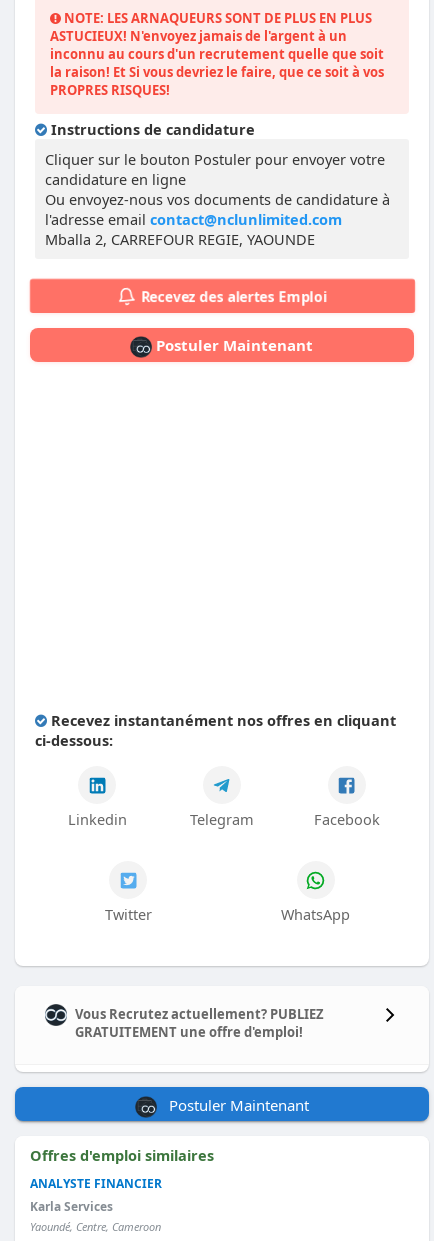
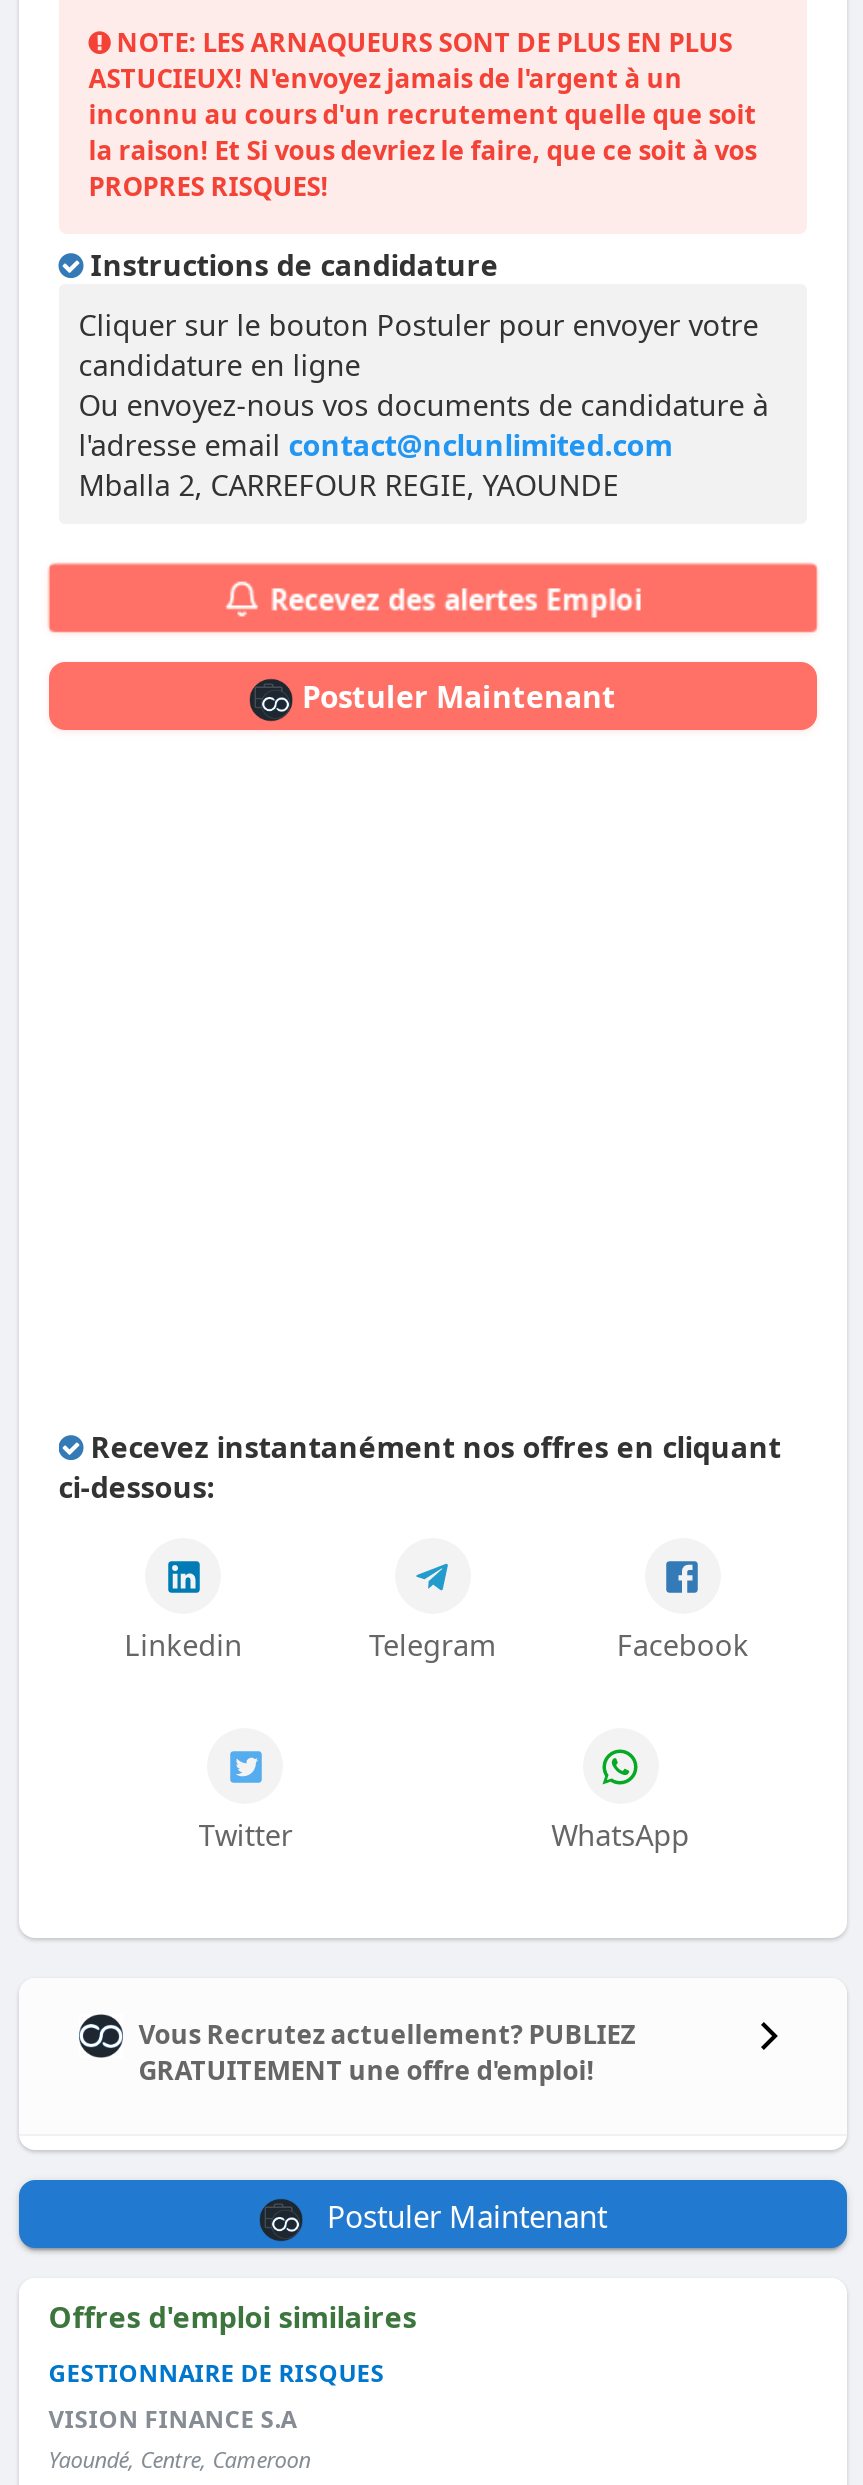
- ANALYSTE FINANCIER
- Karla Services
+ GESTIONNAIRE DE RISQUES
+ VISION FINANCE S.A
